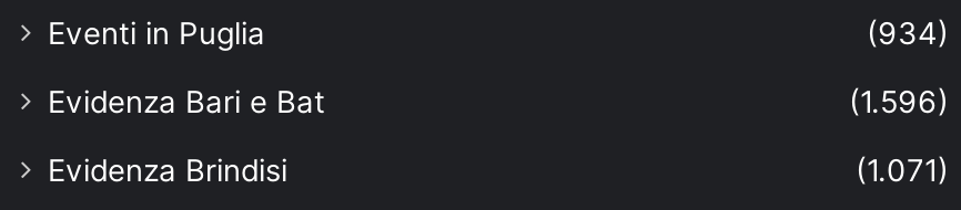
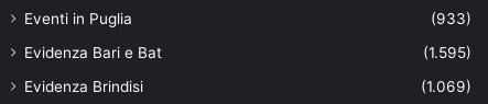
- (934)
+ (933)

- (1.596)
+ (1.595)

- (1.071)
+ (1.069)
